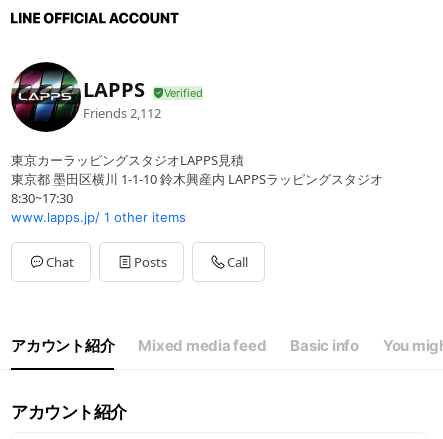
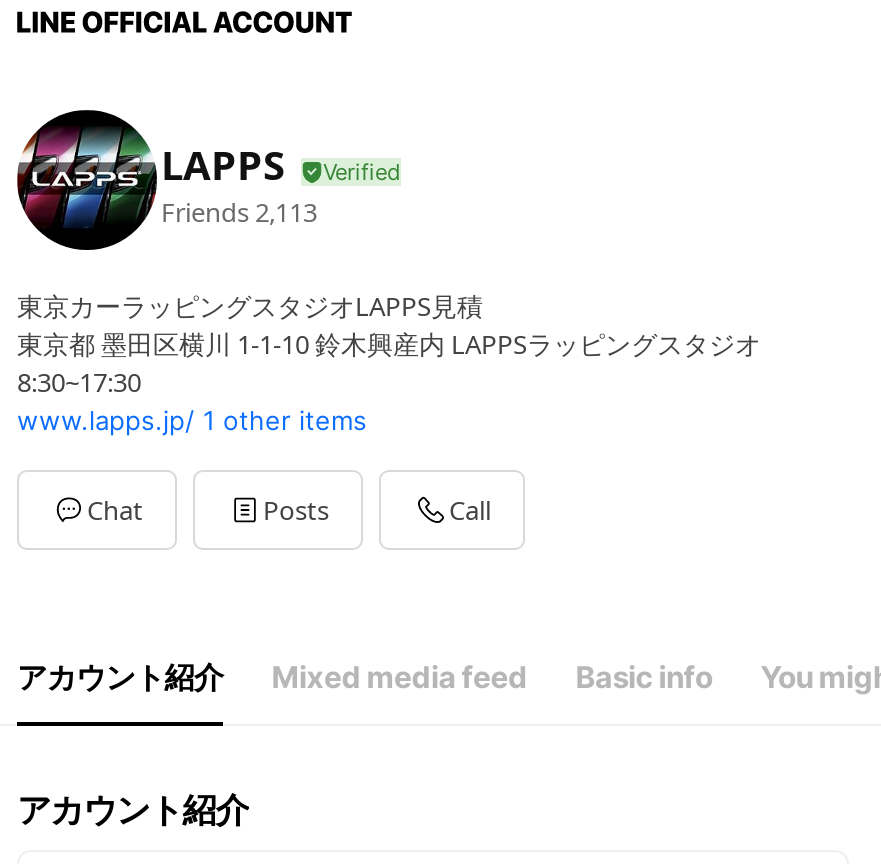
- Friends 2,112
+ Friends 2,113
